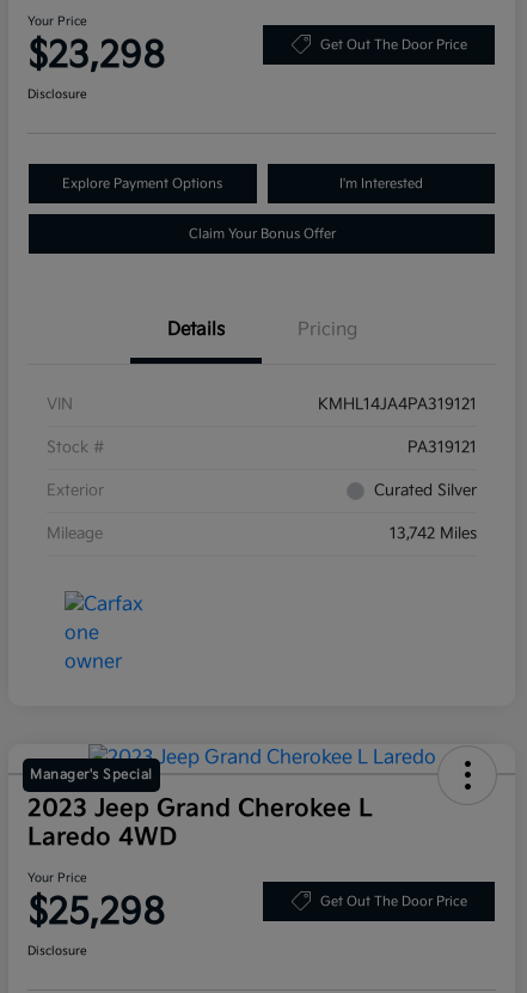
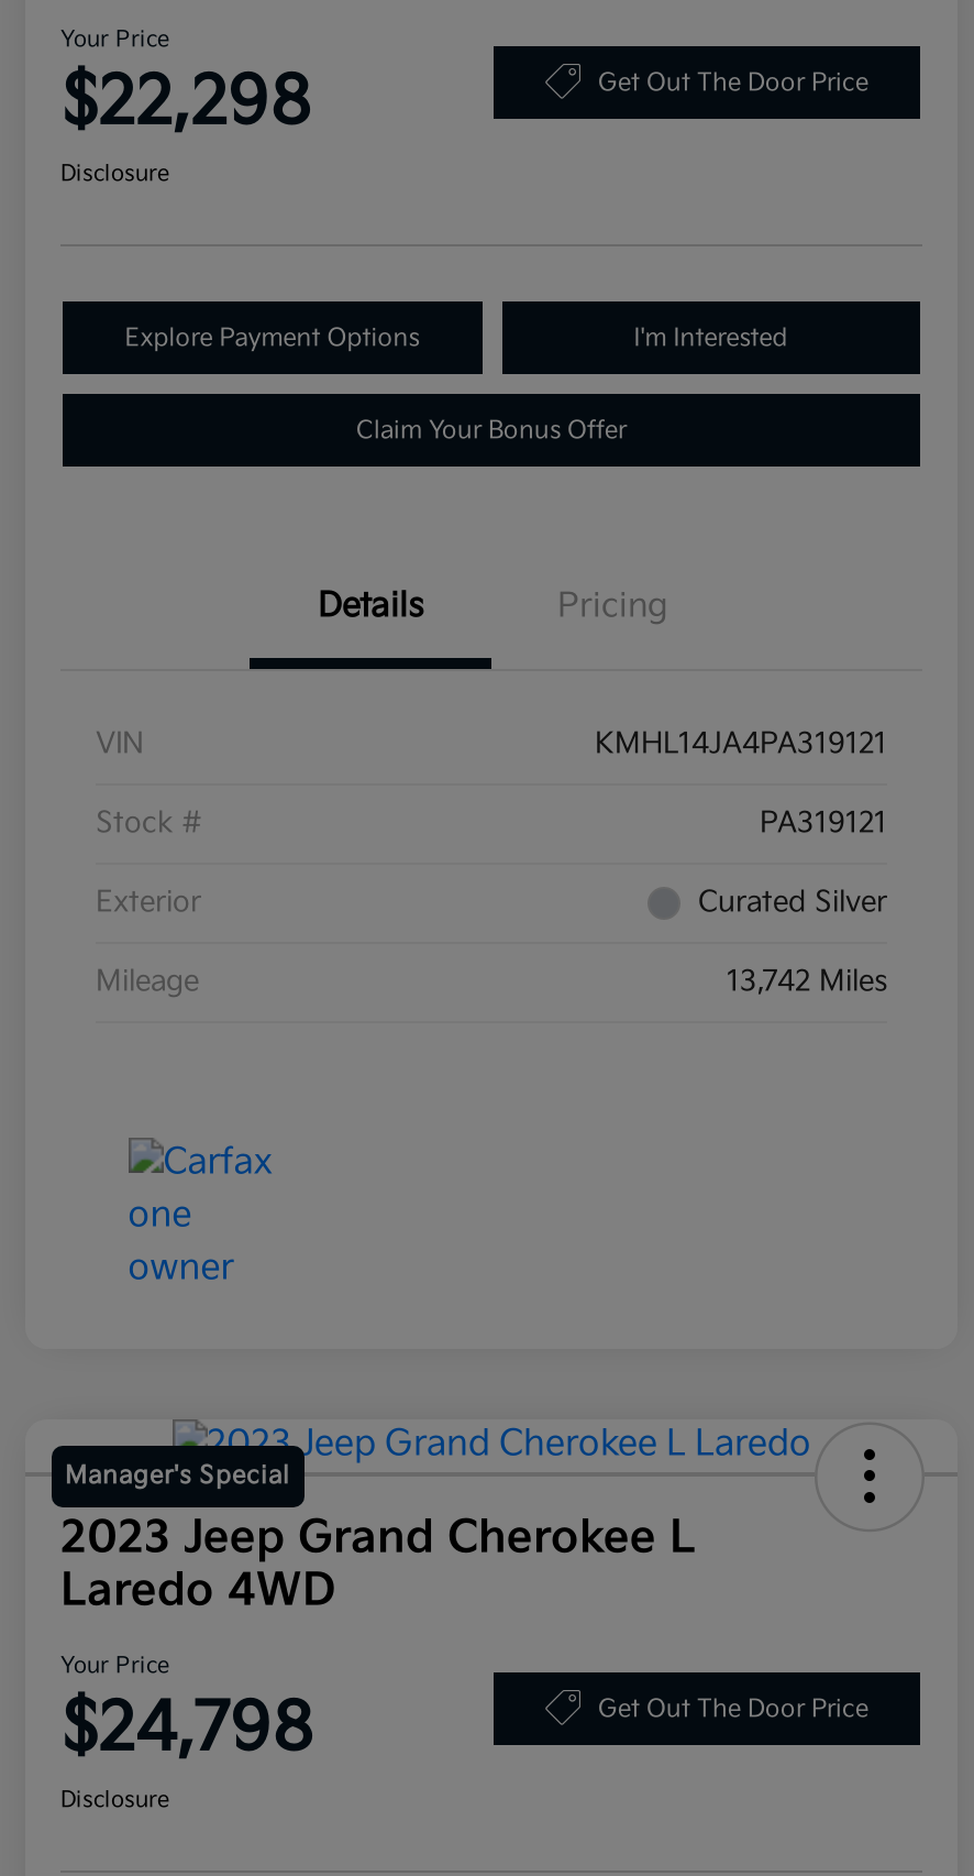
- $23,298
+ $22,298

- $25,298
+ $24,798
